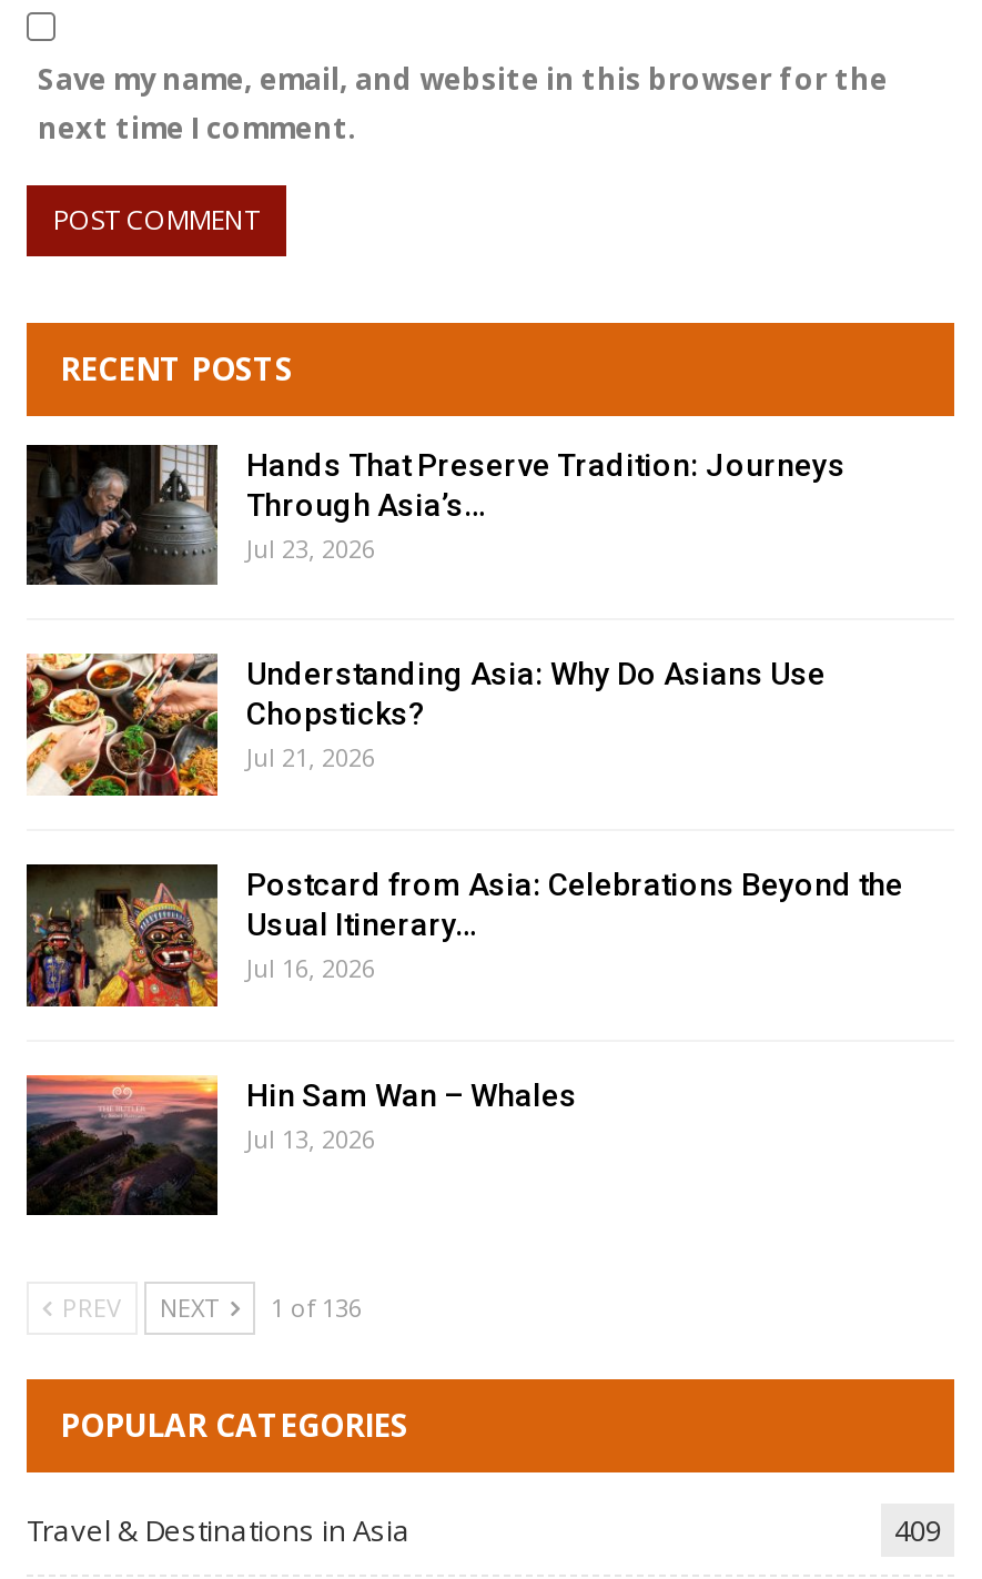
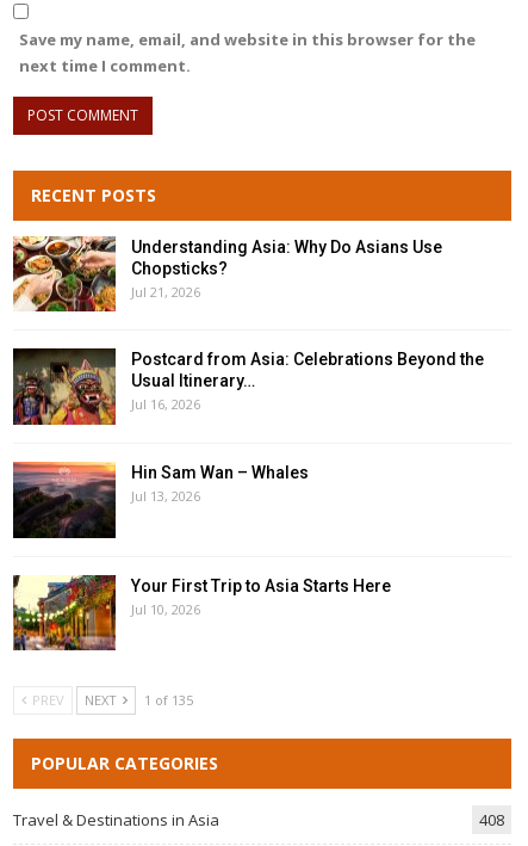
- [image]
- Hands That Preserve Tradition: Journeys
- Through Asia’s…
- Jul 23, 2026

moved up: [image] | Understanding Asia: Why Do Asians Use | Chopsticks? | ... | Hin Sam Wan – Whales | Jul 13, 2026

+ [image]
+ Your First Trip to Asia Starts Here
+ Jul 10, 2026

- PREV NEXT 1 of 136
+ PREV NEXT 1 of 135

- 409
+ 408
